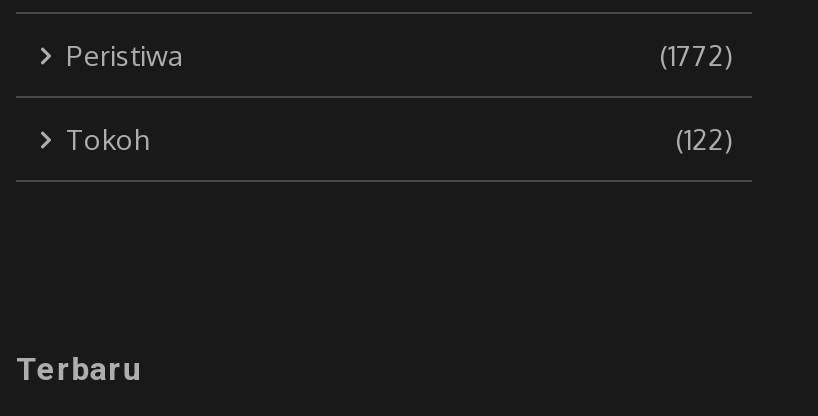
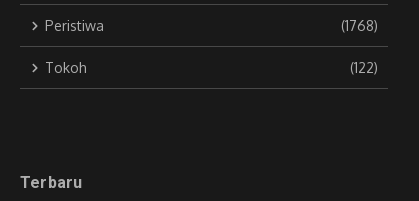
- (1772)
+ (1768)
